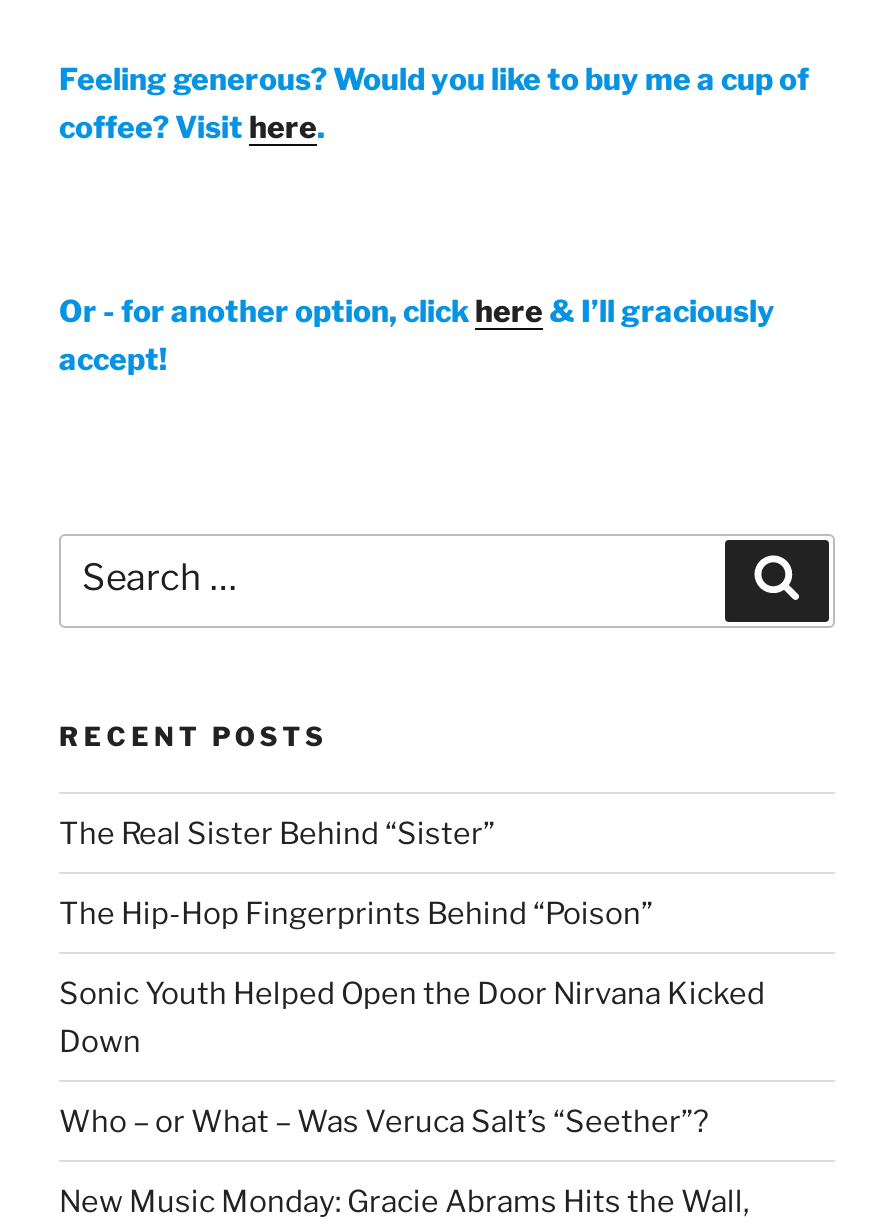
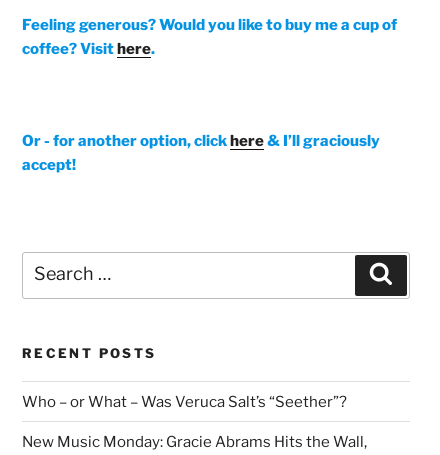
- The Real Sister Behind “Sister”
- The Hip-Hop Fingerprints Behind “Poison”
- Sonic Youth Helped Open the Door Nirvana Kicked
- Down
